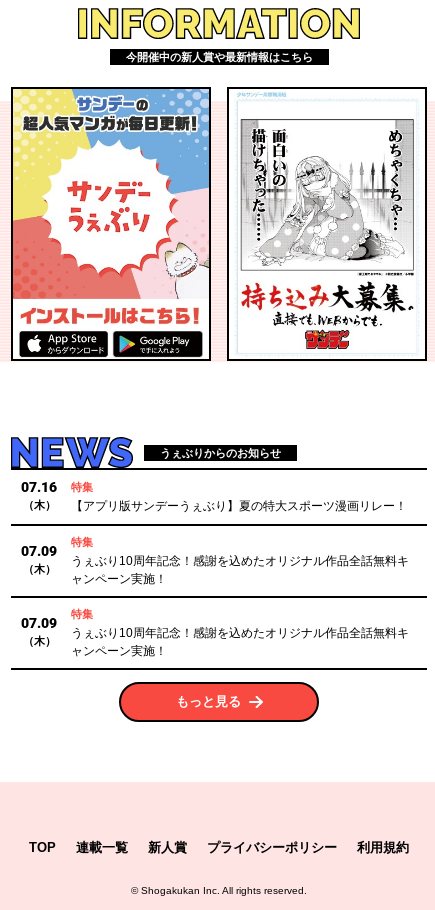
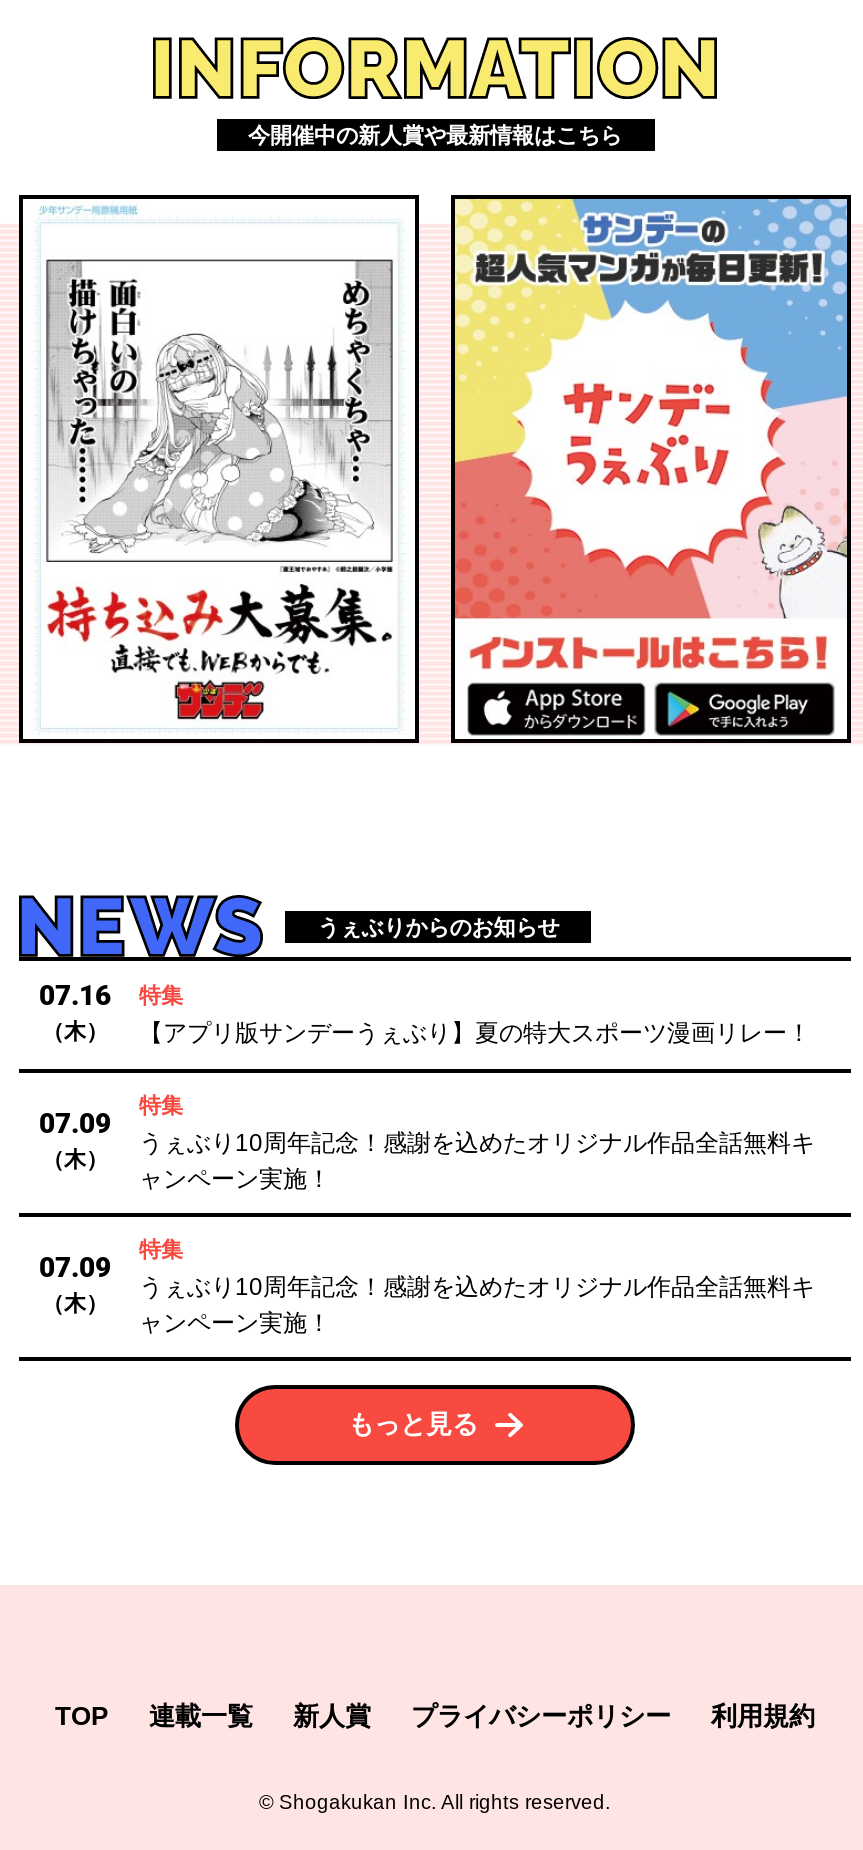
- [image]
+ [image]

- [image]
+ [image]
